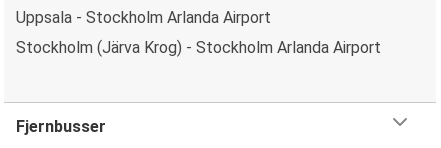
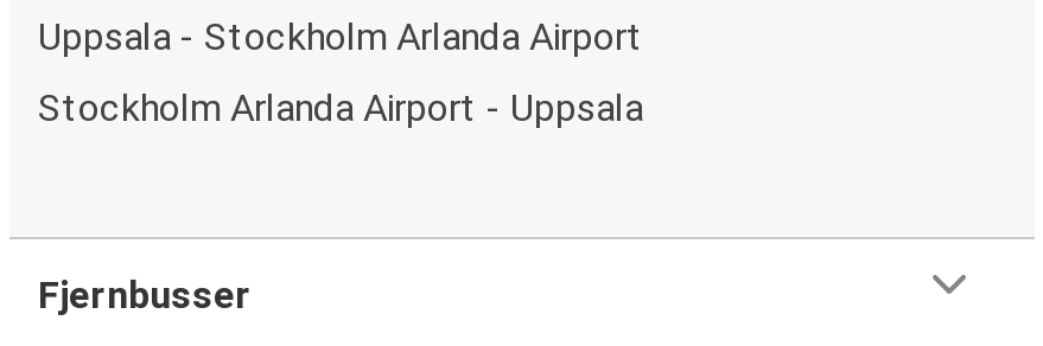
- Stockholm (Järva Krog) - Stockholm Arlanda Airport
+ Stockholm Arlanda Airport - Uppsala
